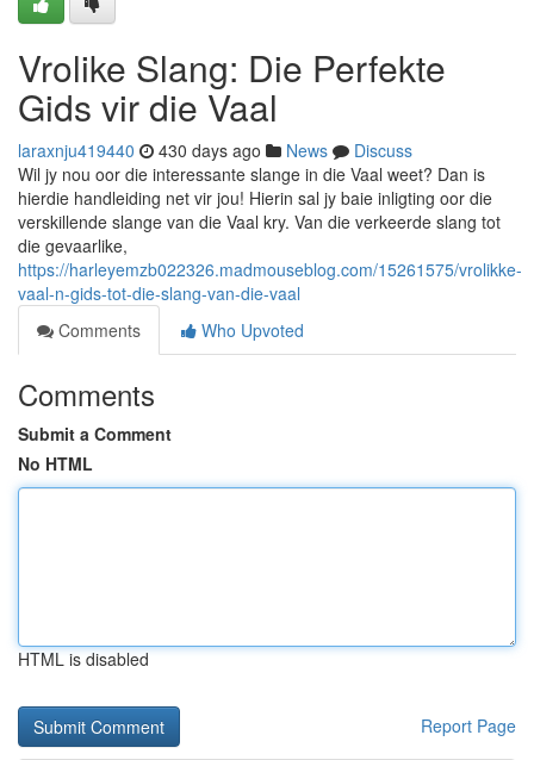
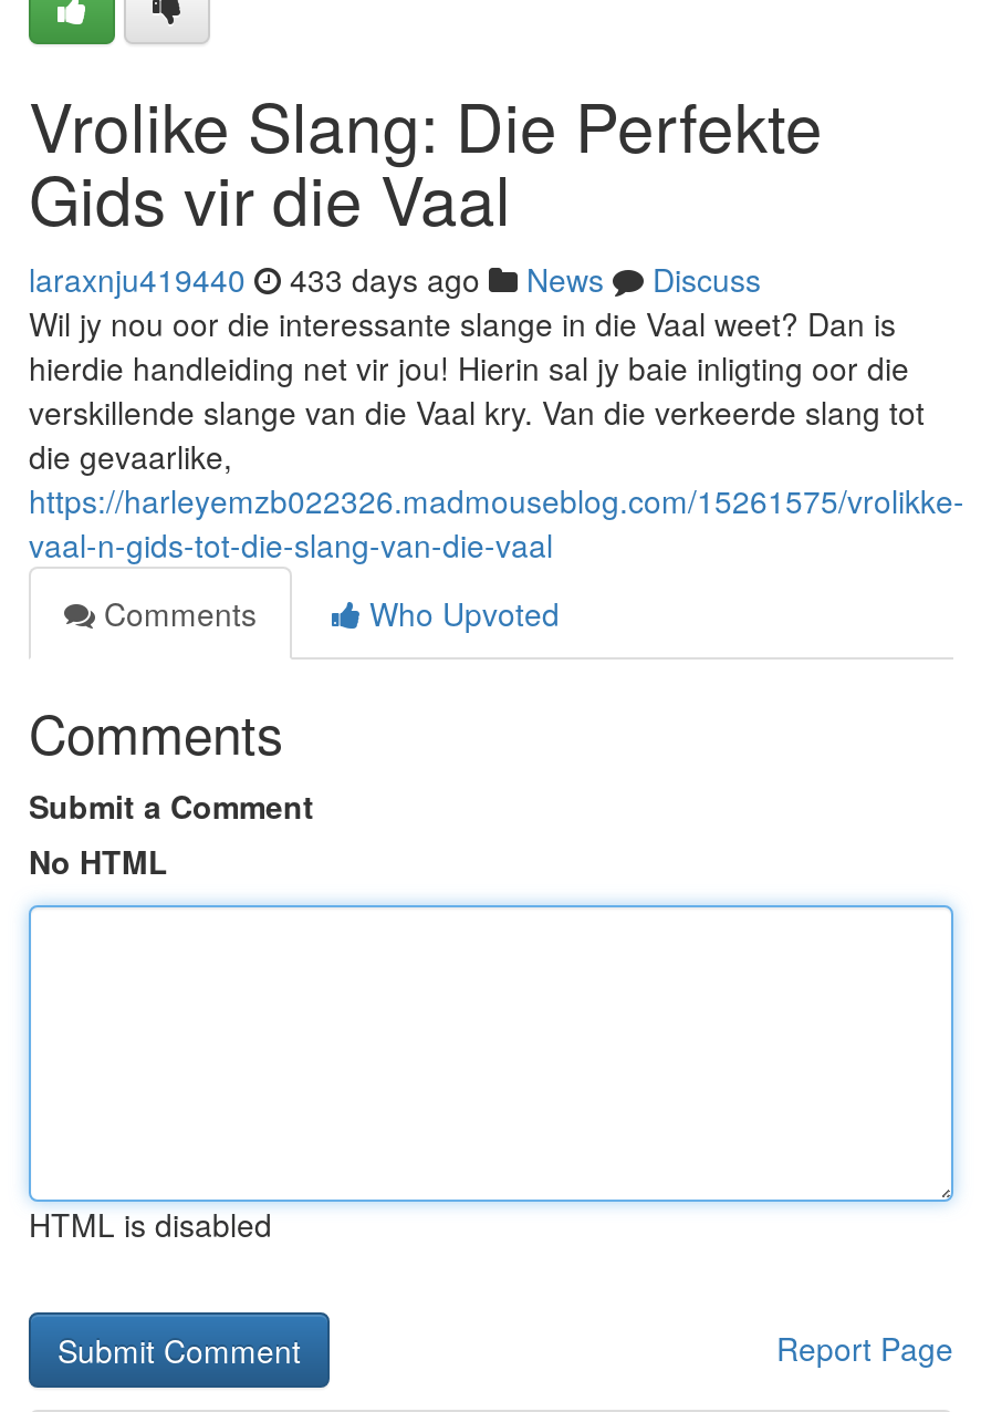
- laraxnju419440 430 days ago News Discuss
+ laraxnju419440 433 days ago News Discuss
